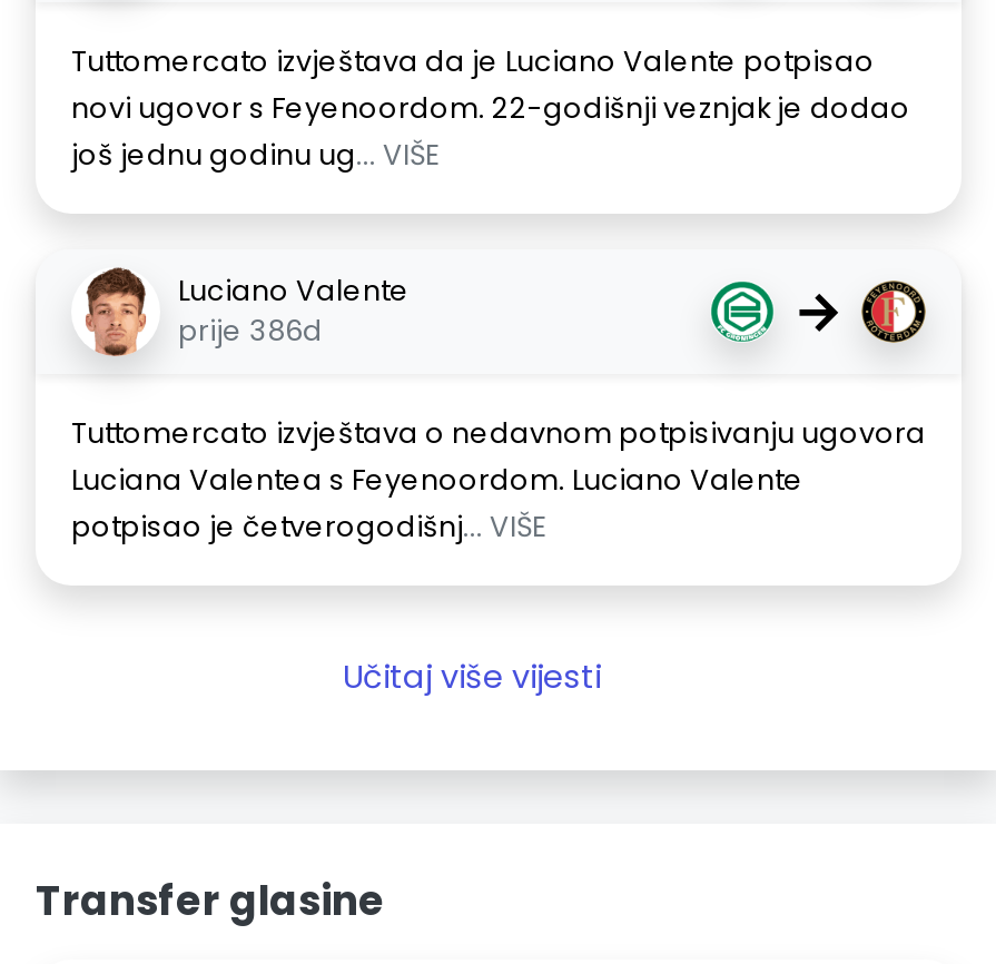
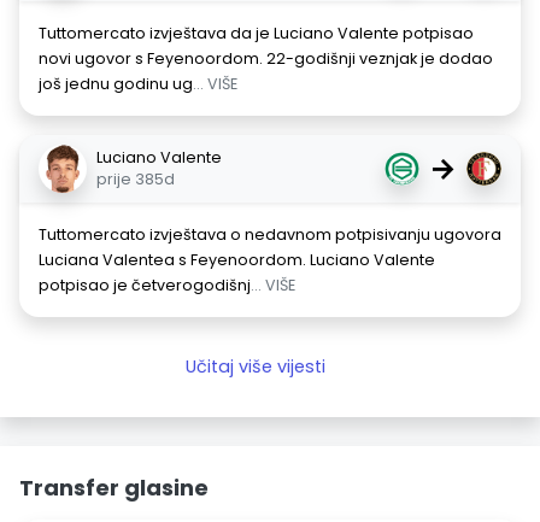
- prije 386d
+ prije 385d
